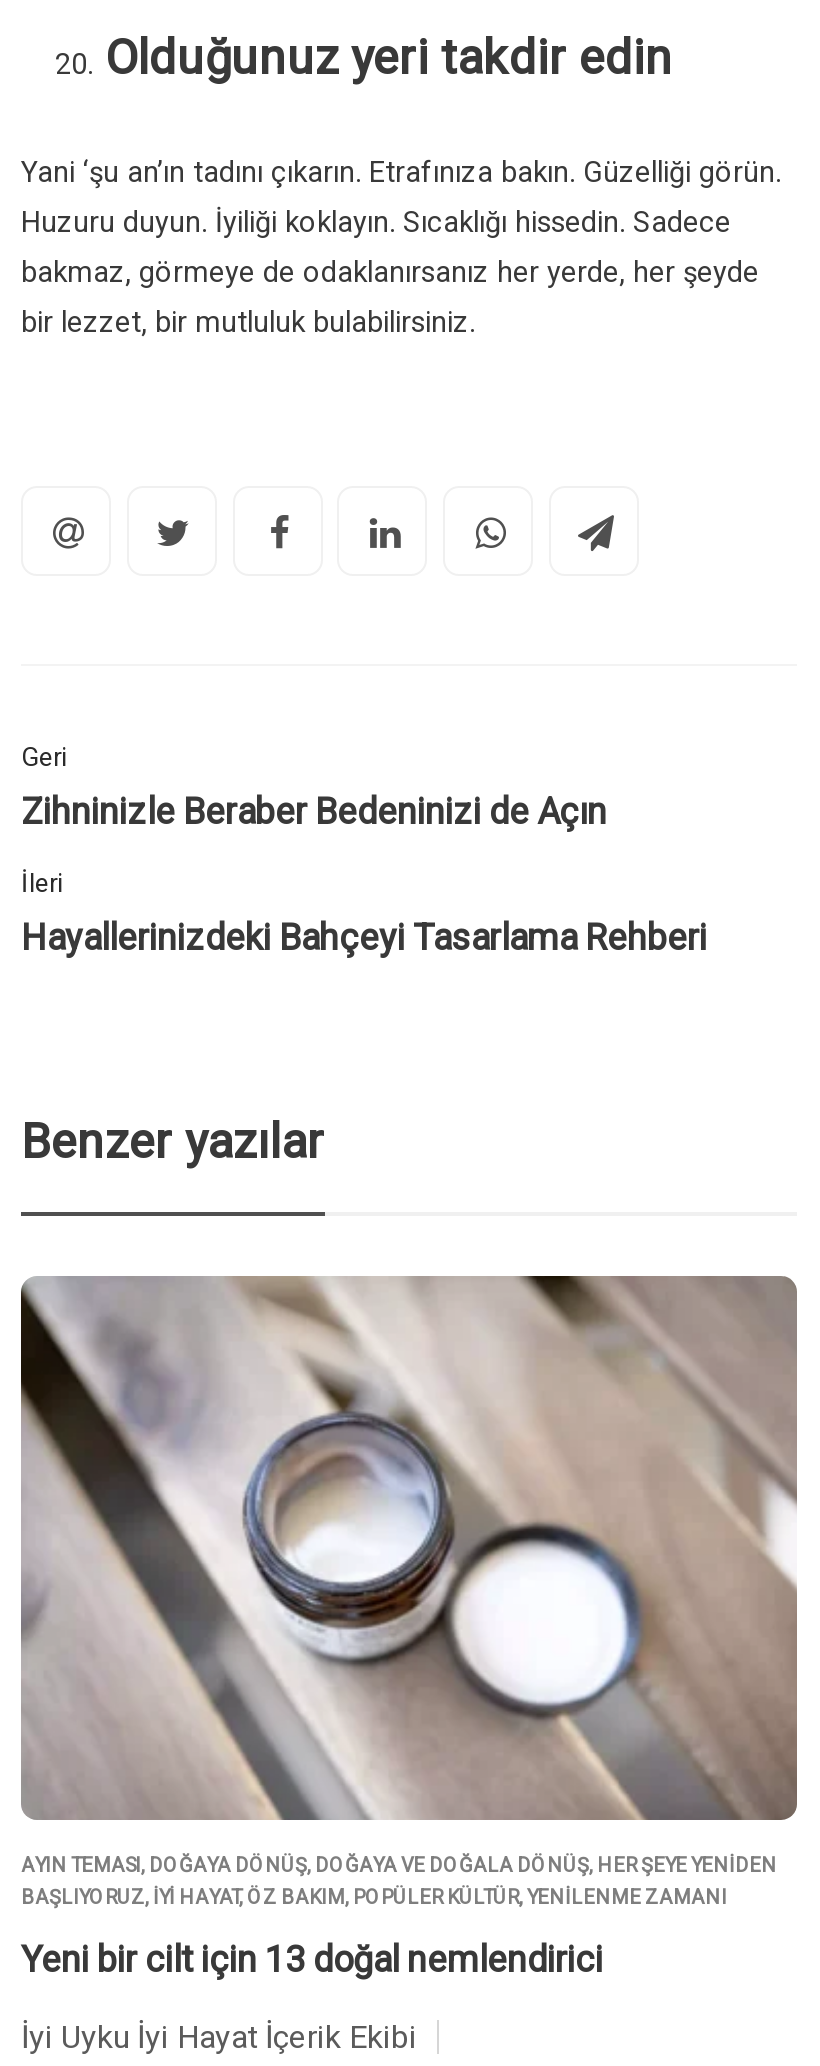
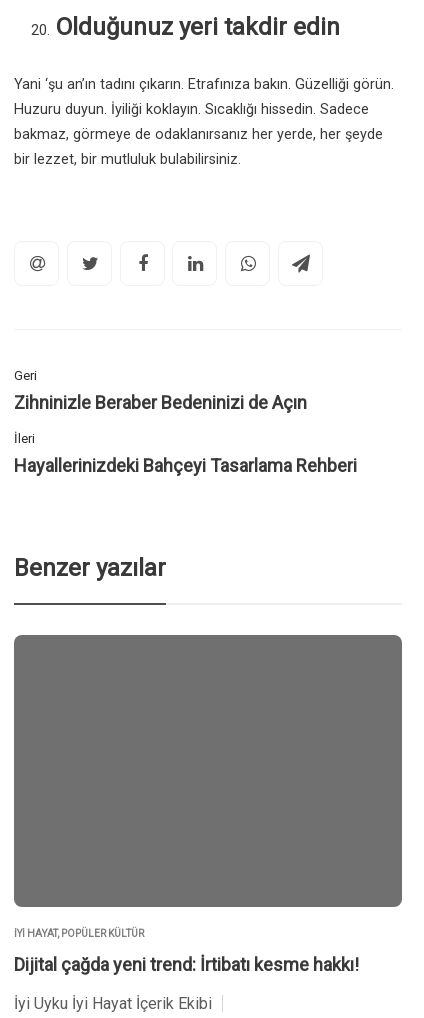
- [image]

- AYIN TEMASI, DOĞAYA DÖNÜŞ, DOĞAYA VE DOĞALA DÖNÜŞ, HER ŞEYE YENIDEN
- BAŞLIYORUZ, İYI HAYAT, ÖZ BAKIM, POPÜLER KÜLTÜR, YENILENME ZAMANI
- Yeni bir cilt için 13 doğal nemlendirici
+ İYI HAYAT, POPÜLER KÜLTÜR
+ Dijital çağda yeni trend: İrtibatı kesme hakkı!
